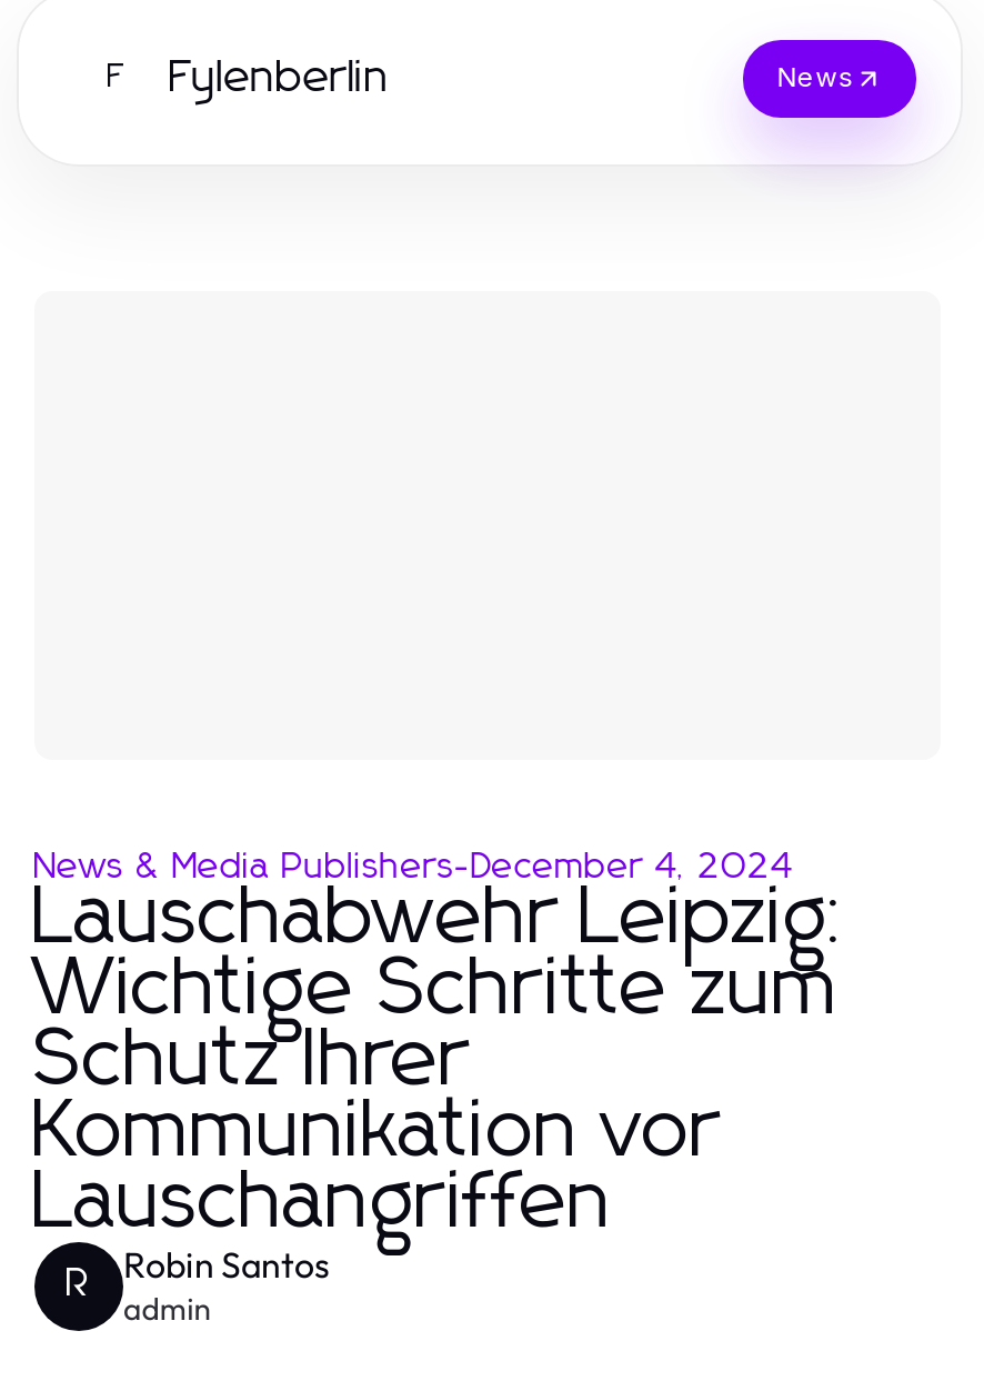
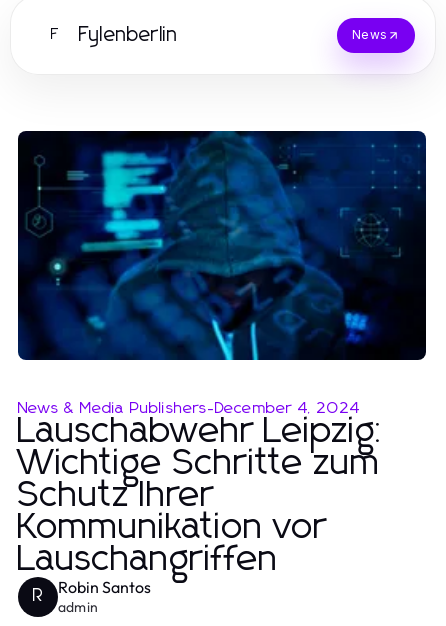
+ [image]
